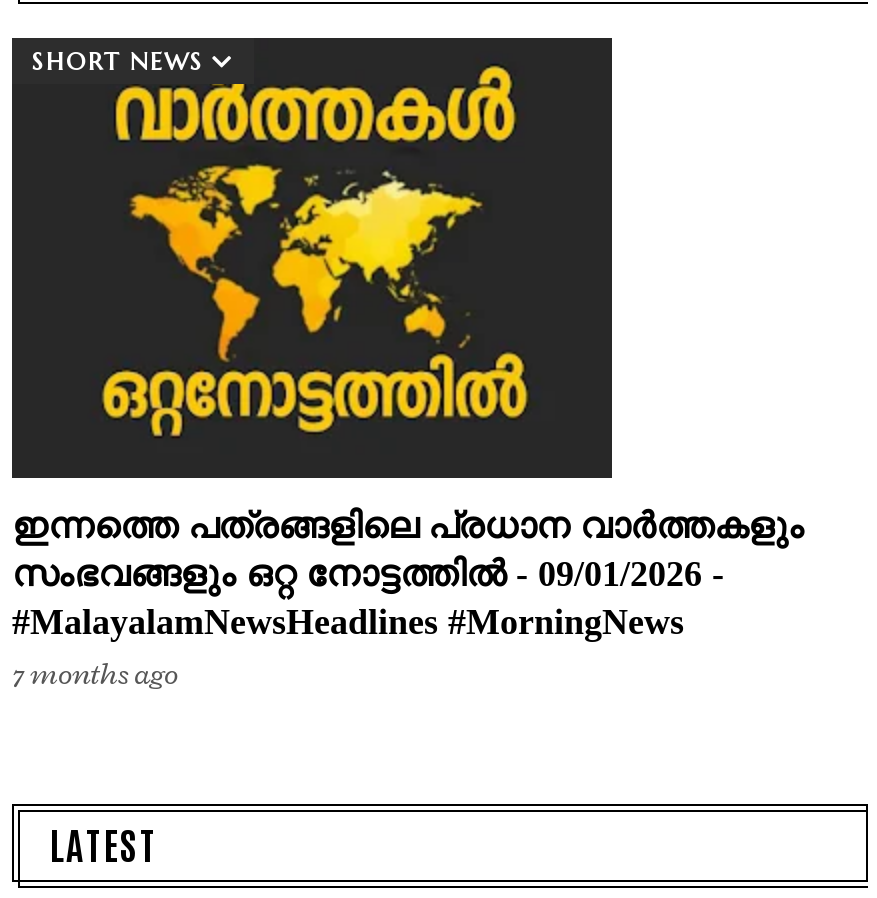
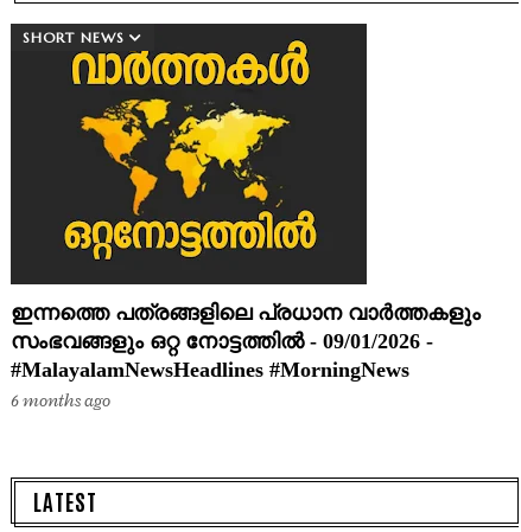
- 7 months ago
+ 6 months ago
